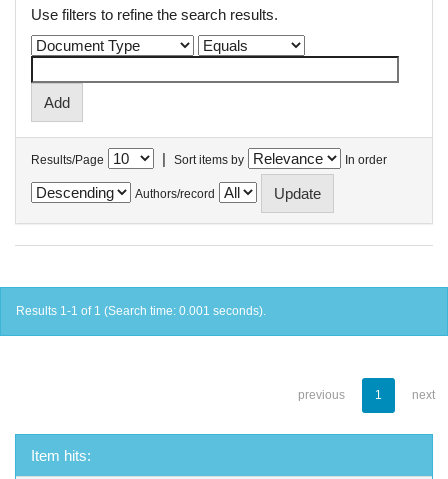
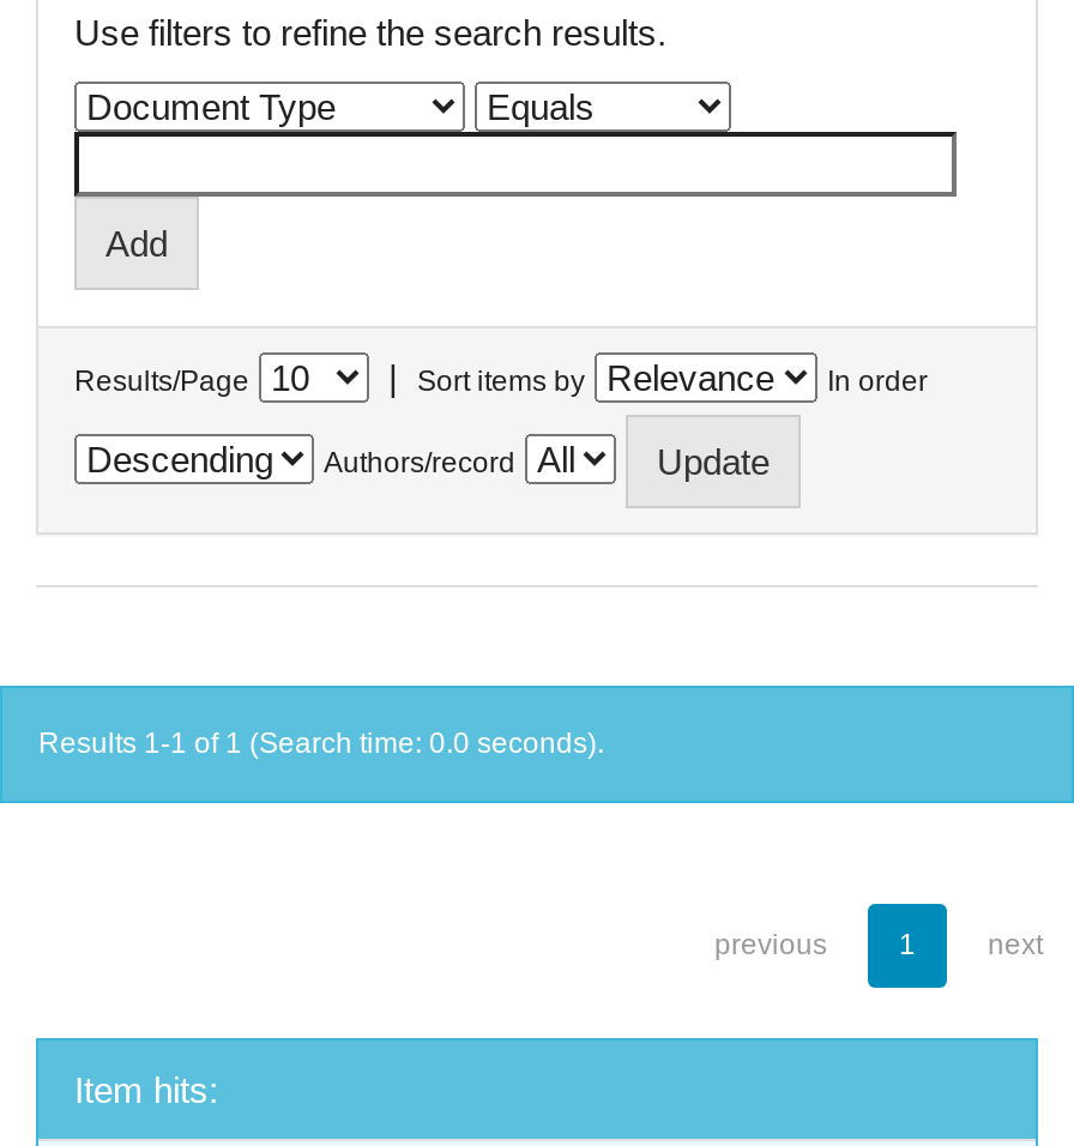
- Results 1-1 of 1 (Search time: 0.001 seconds).
+ Results 1-1 of 1 (Search time: 0.0 seconds).
